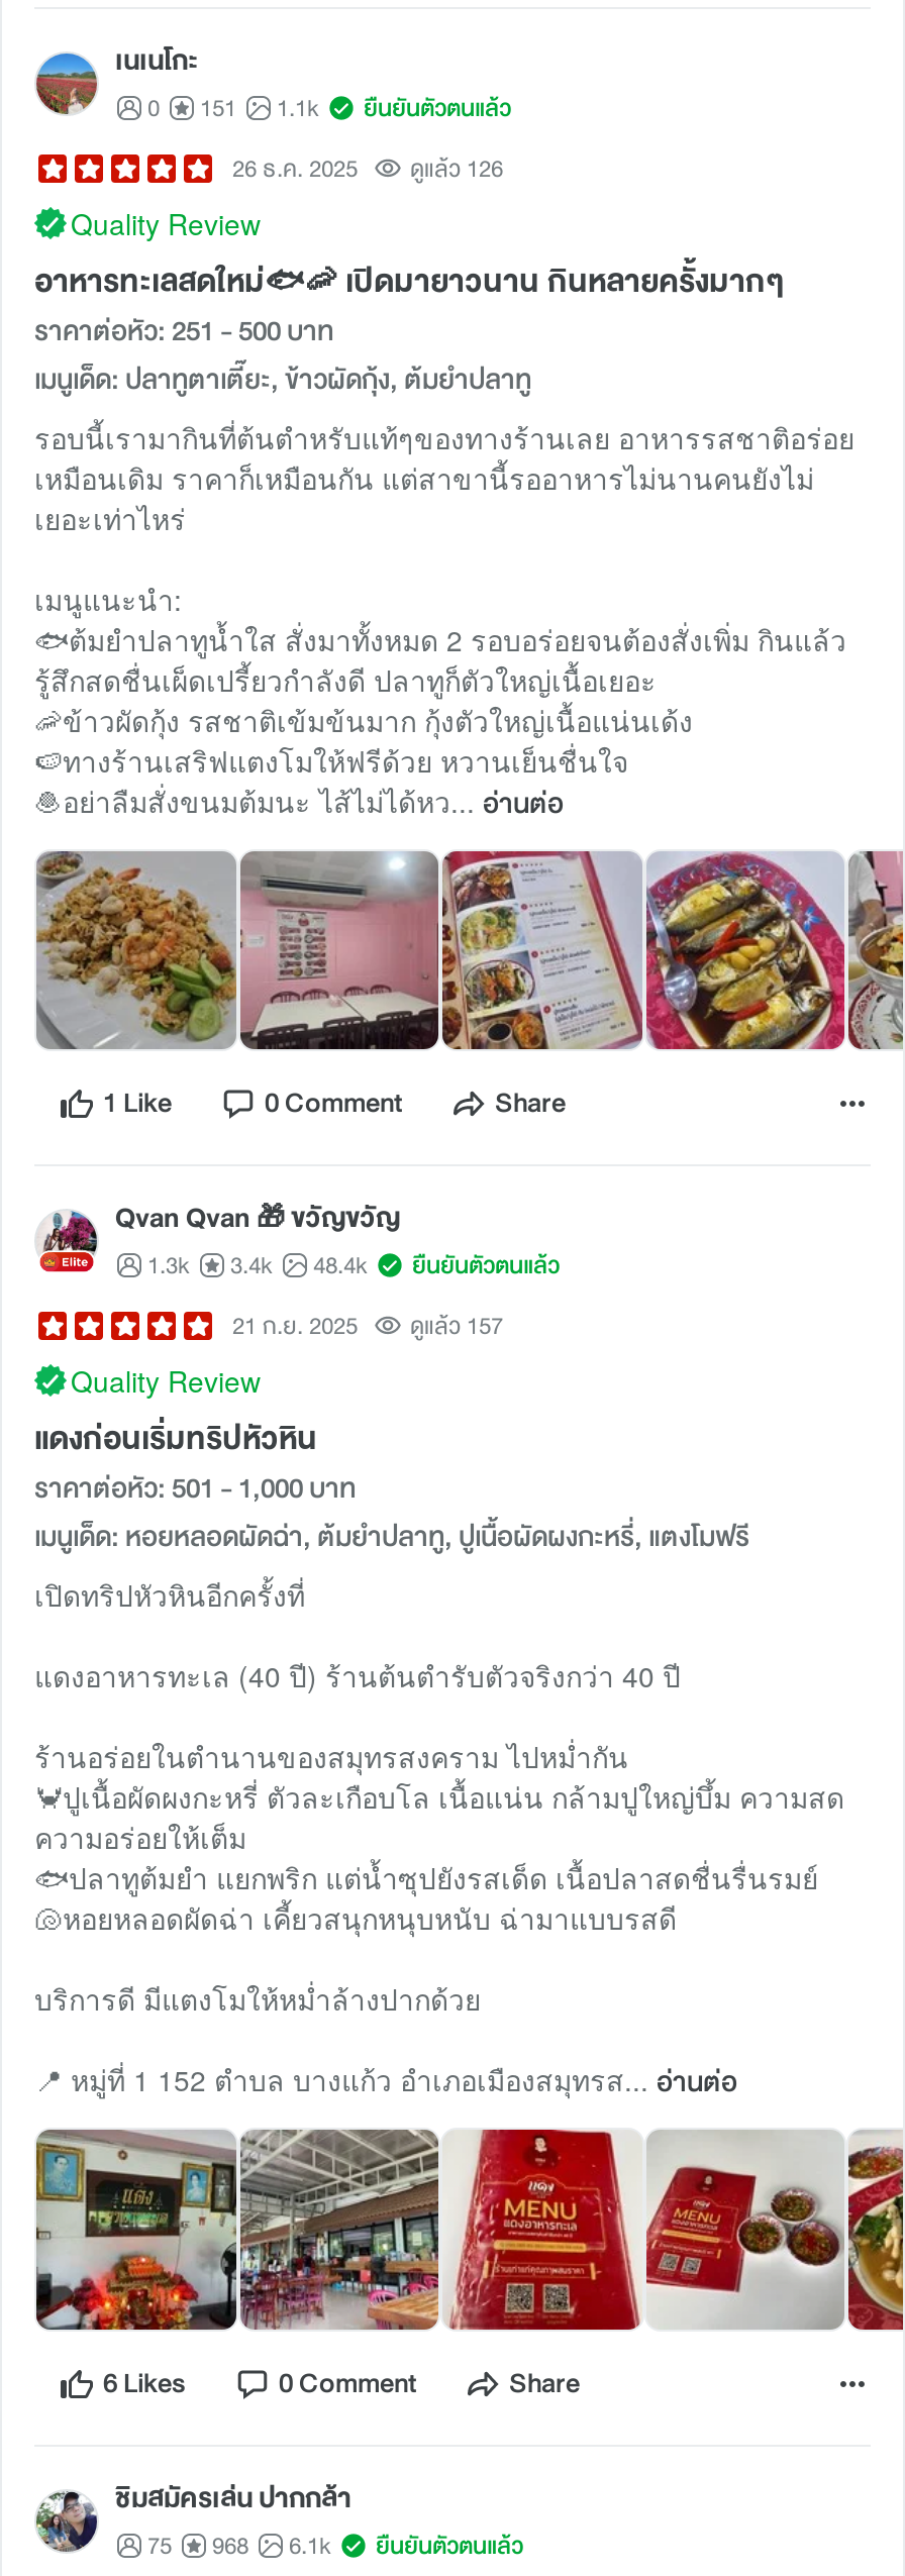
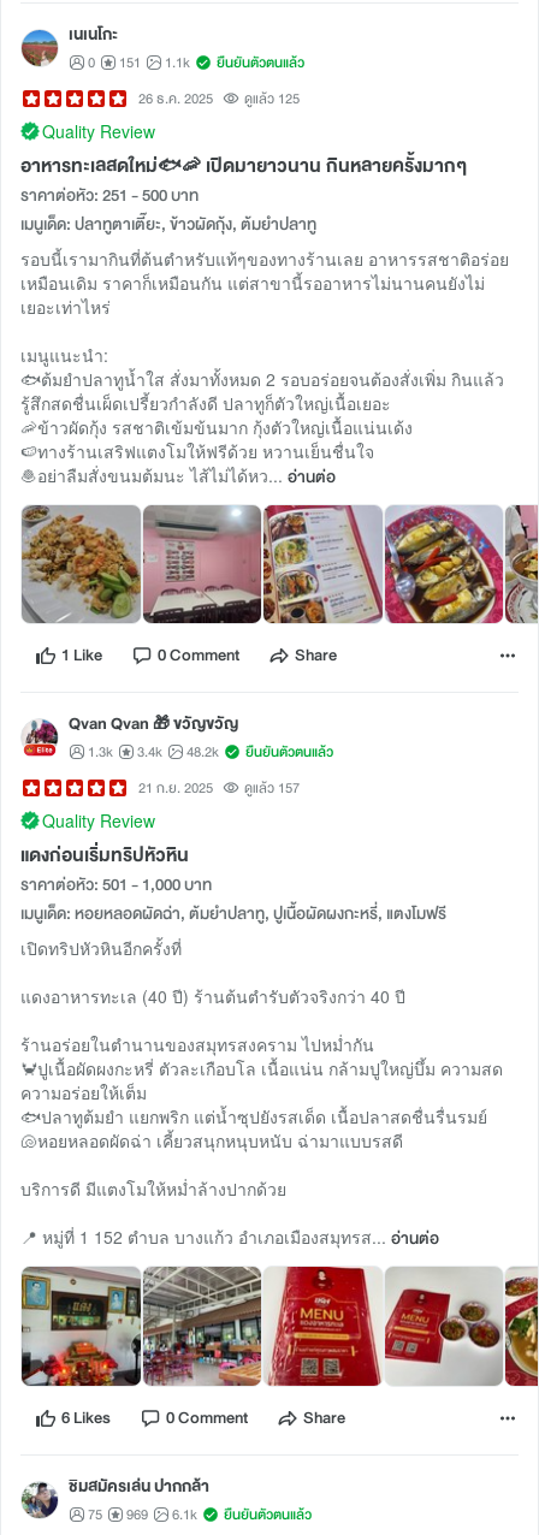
- ดูแล้ว 126
+ ดูแล้ว 125

- 1.3k 3.4k 48.4k ยืนยันตัวตนแล้ว
+ 1.3k 3.4k 48.2k ยืนยันตัวตนแล้ว

- 75 968 6.1k ยืนยันตัวตนแล้ว
+ 75 969 6.1k ยืนยันตัวตนแล้ว
